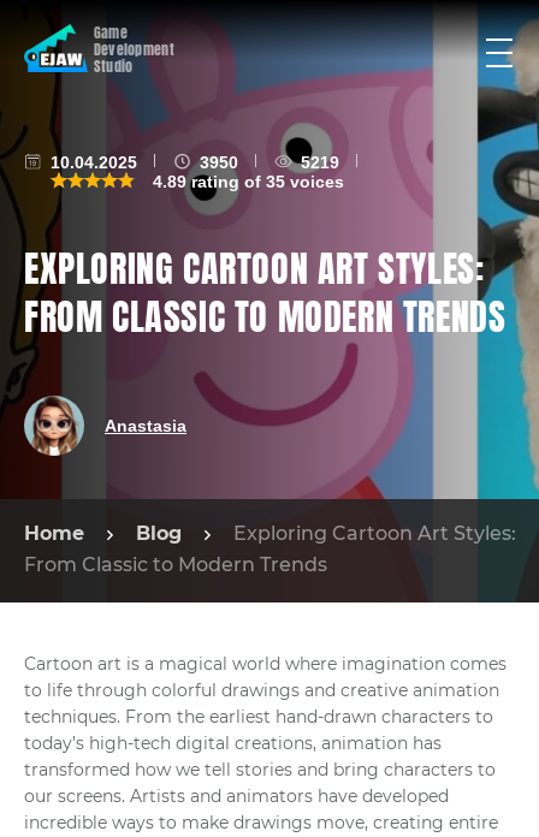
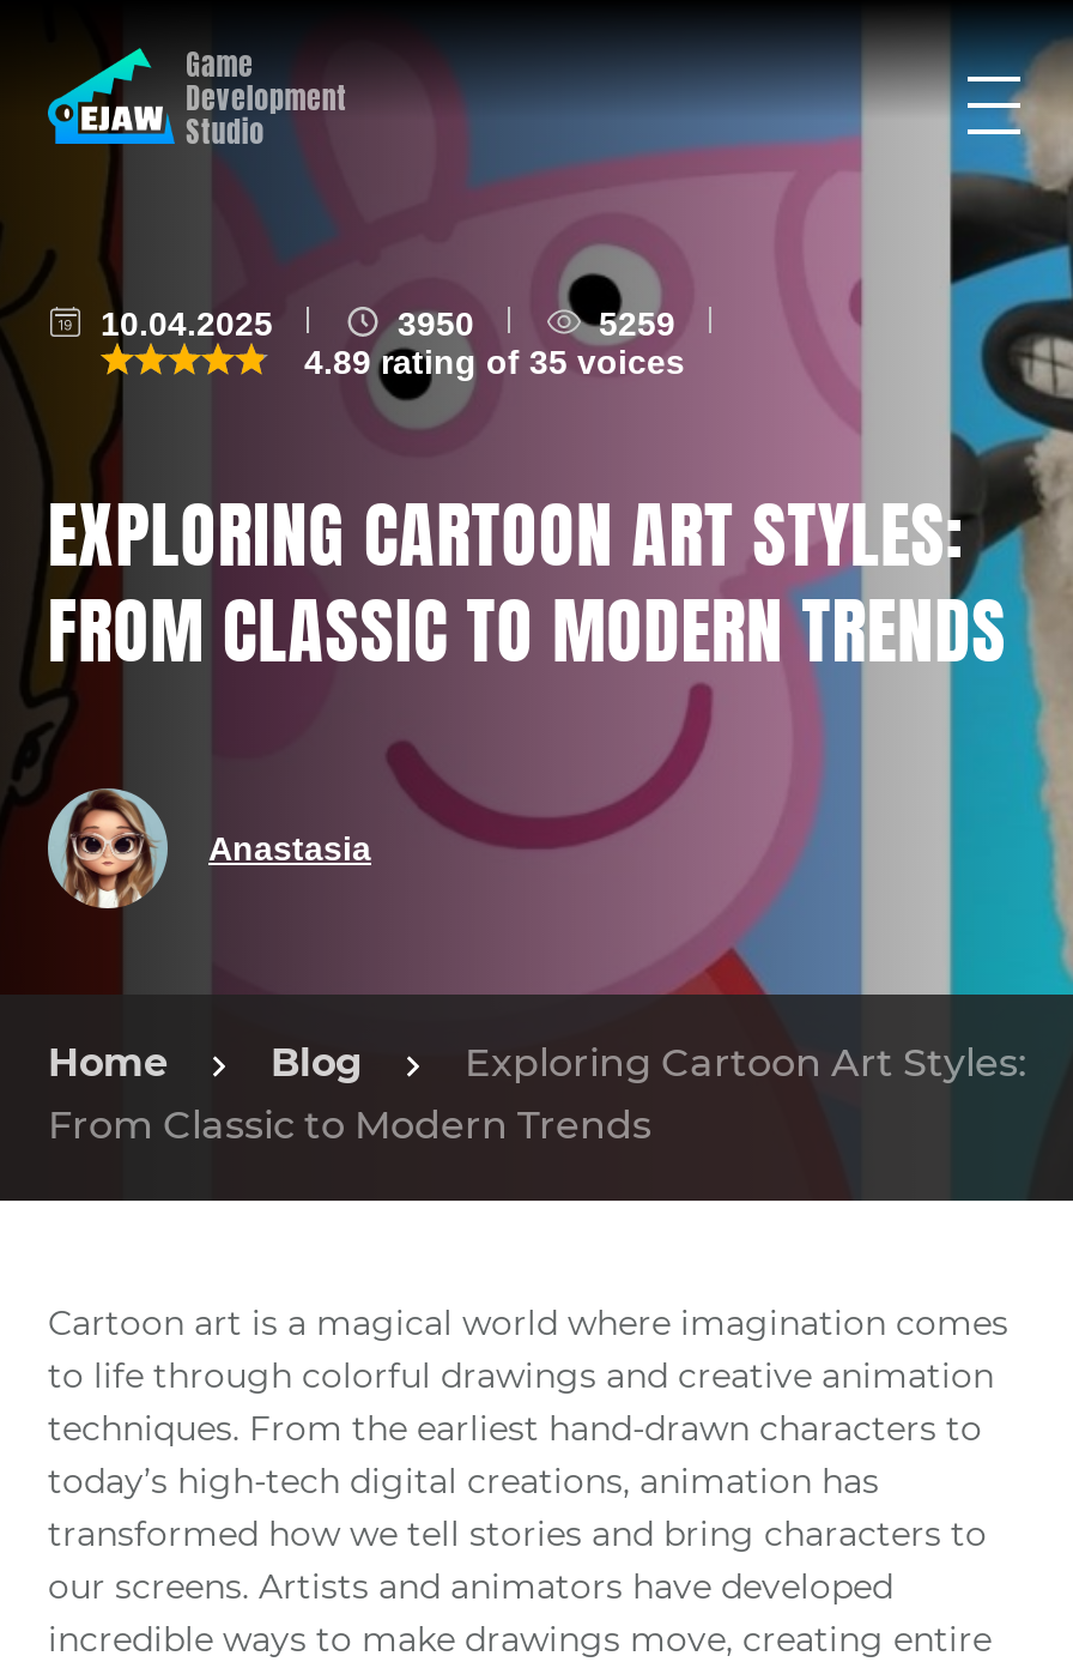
- 5219
+ 5259
